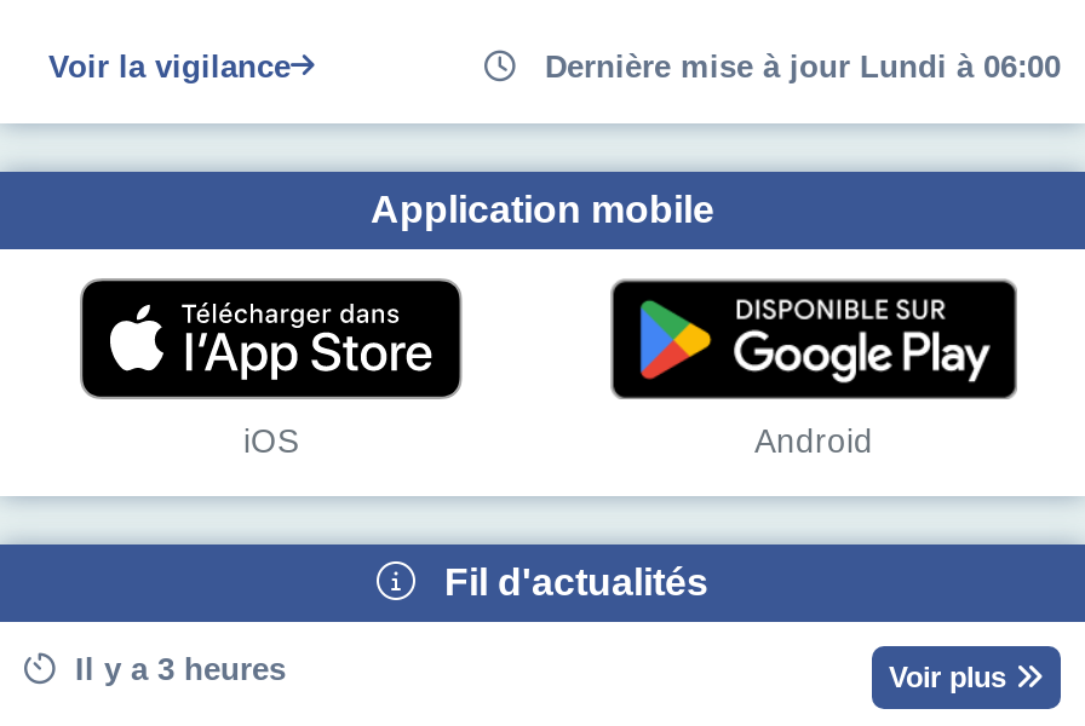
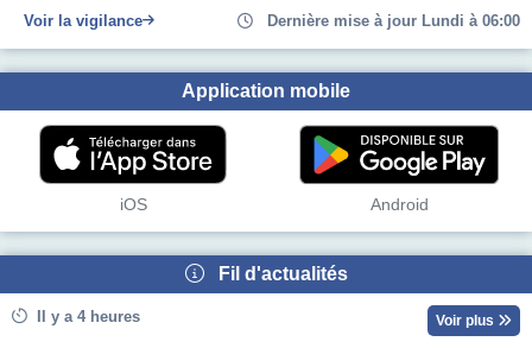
- Il y a 3 heures
+ Il y a 4 heures
